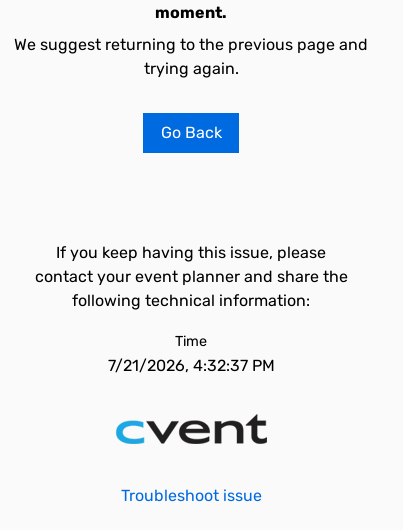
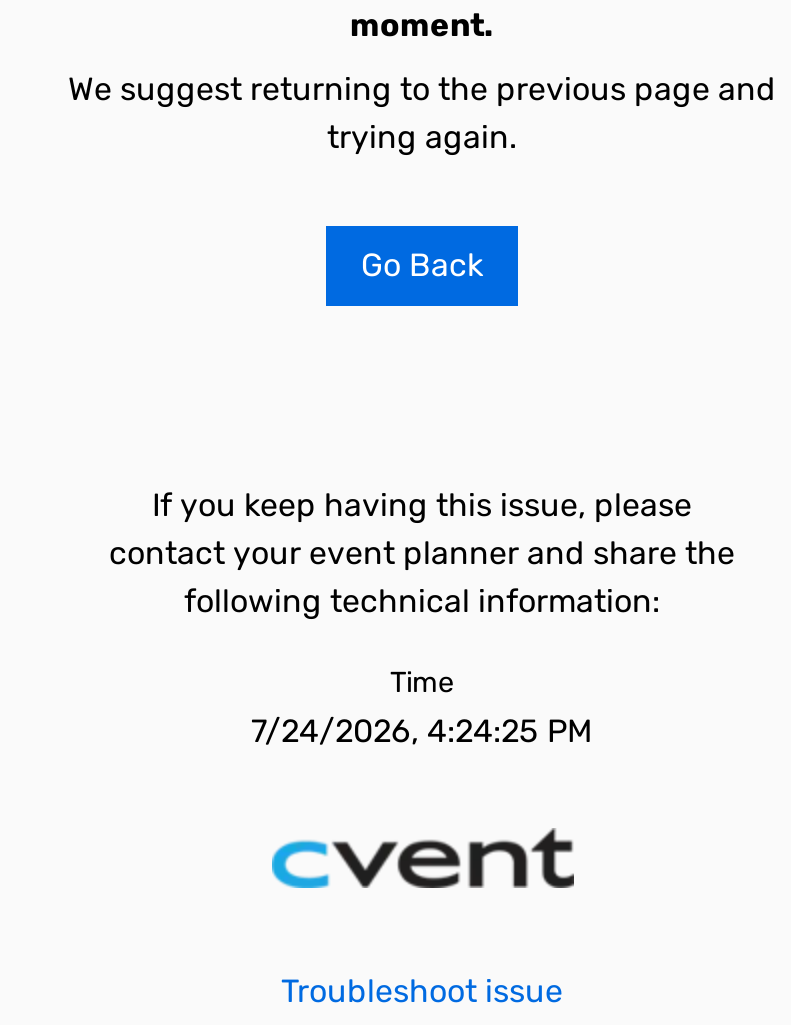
- 7/21/2026, 4:32:37 PM
+ 7/24/2026, 4:24:25 PM
